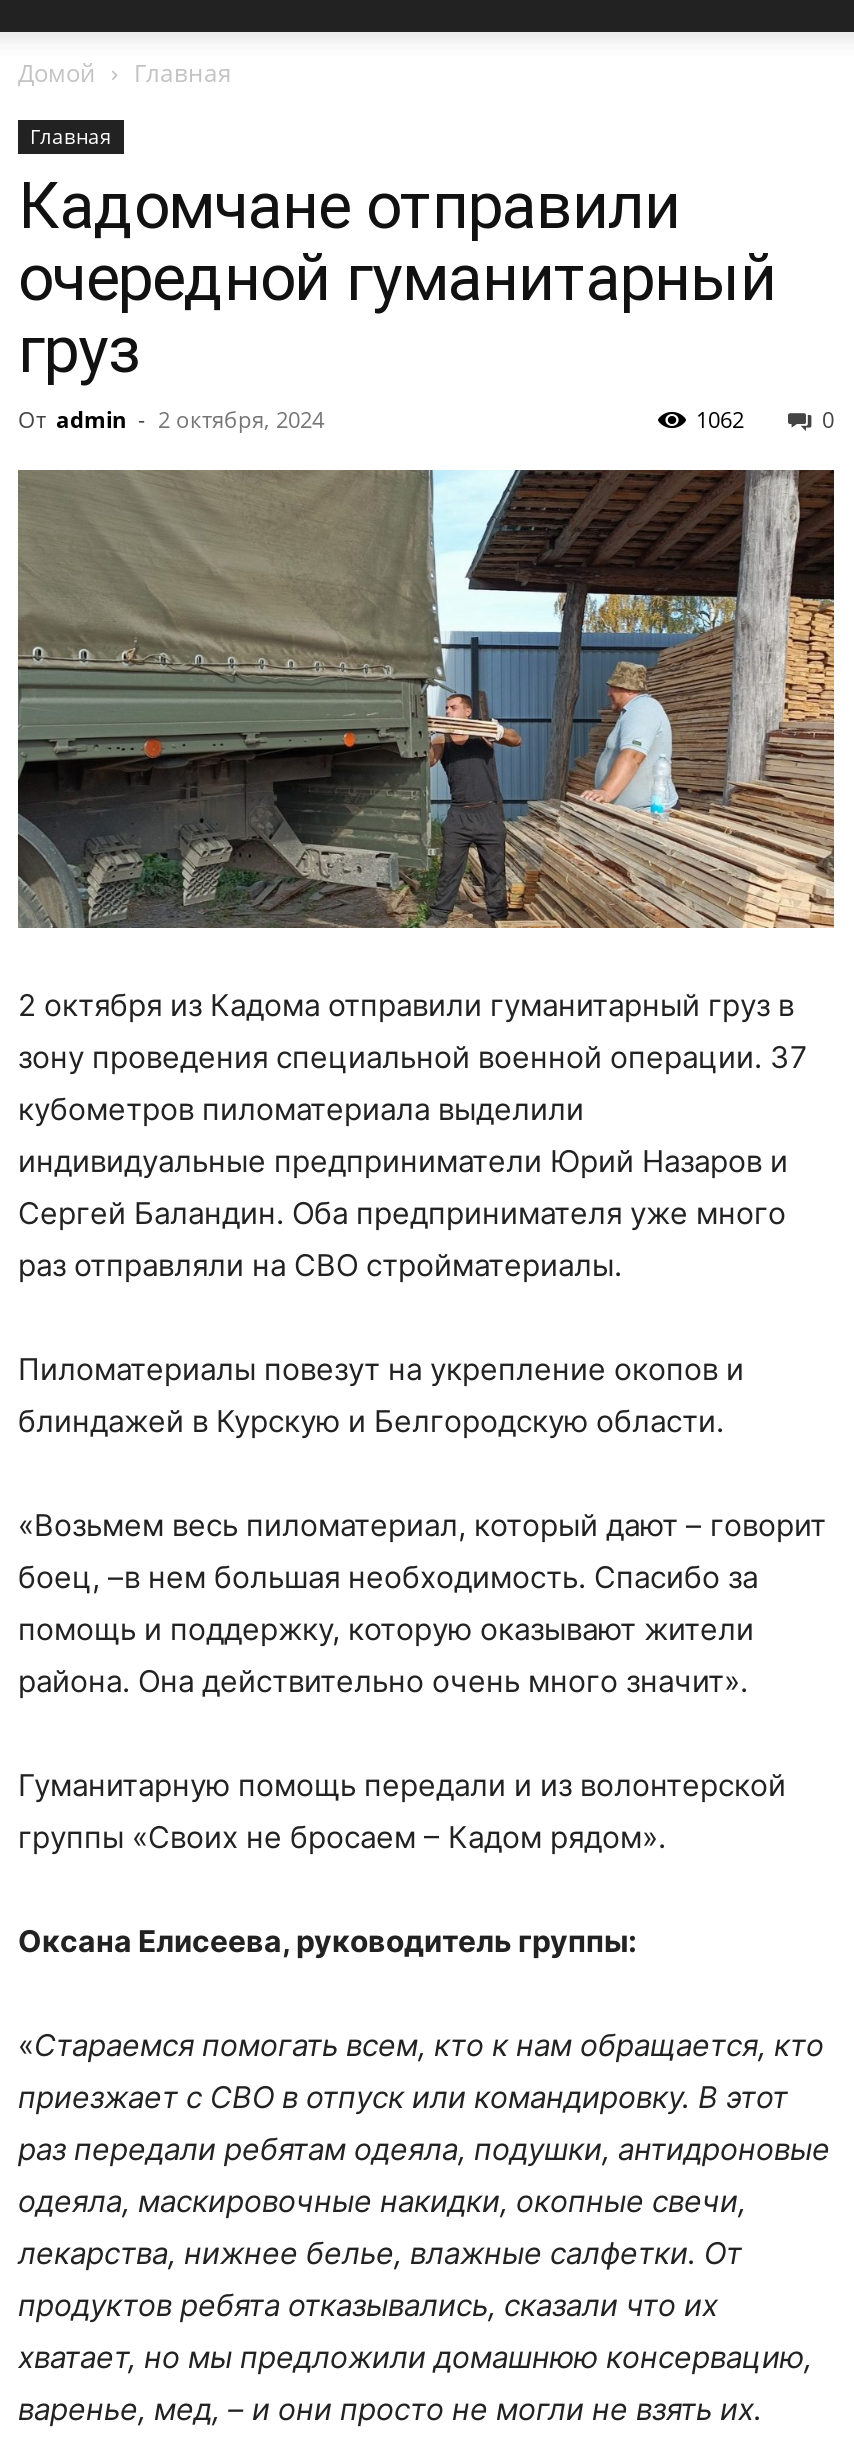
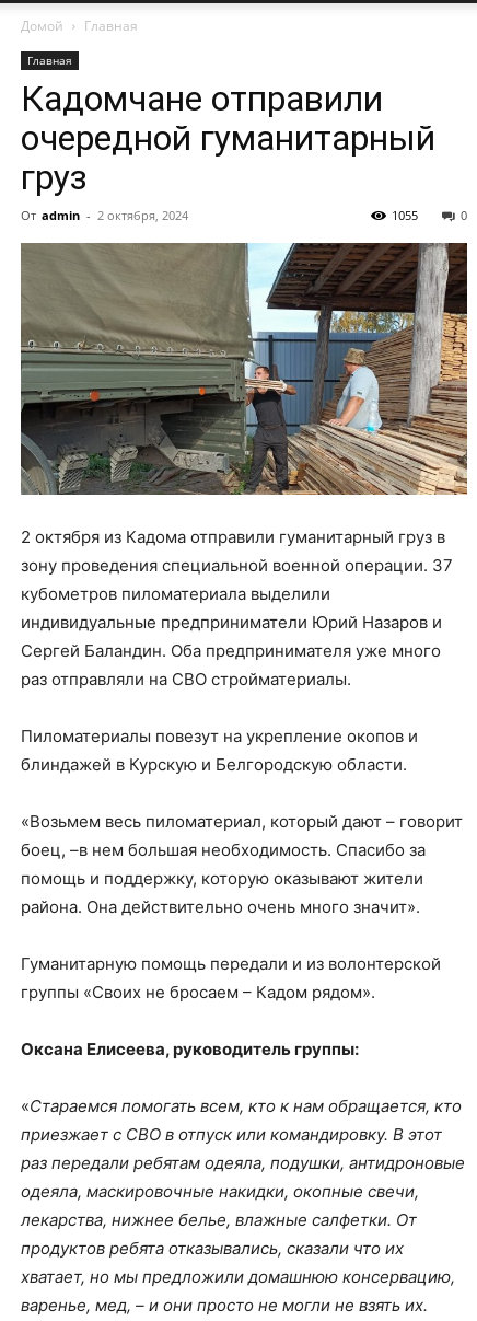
- 1062
+ 1055
